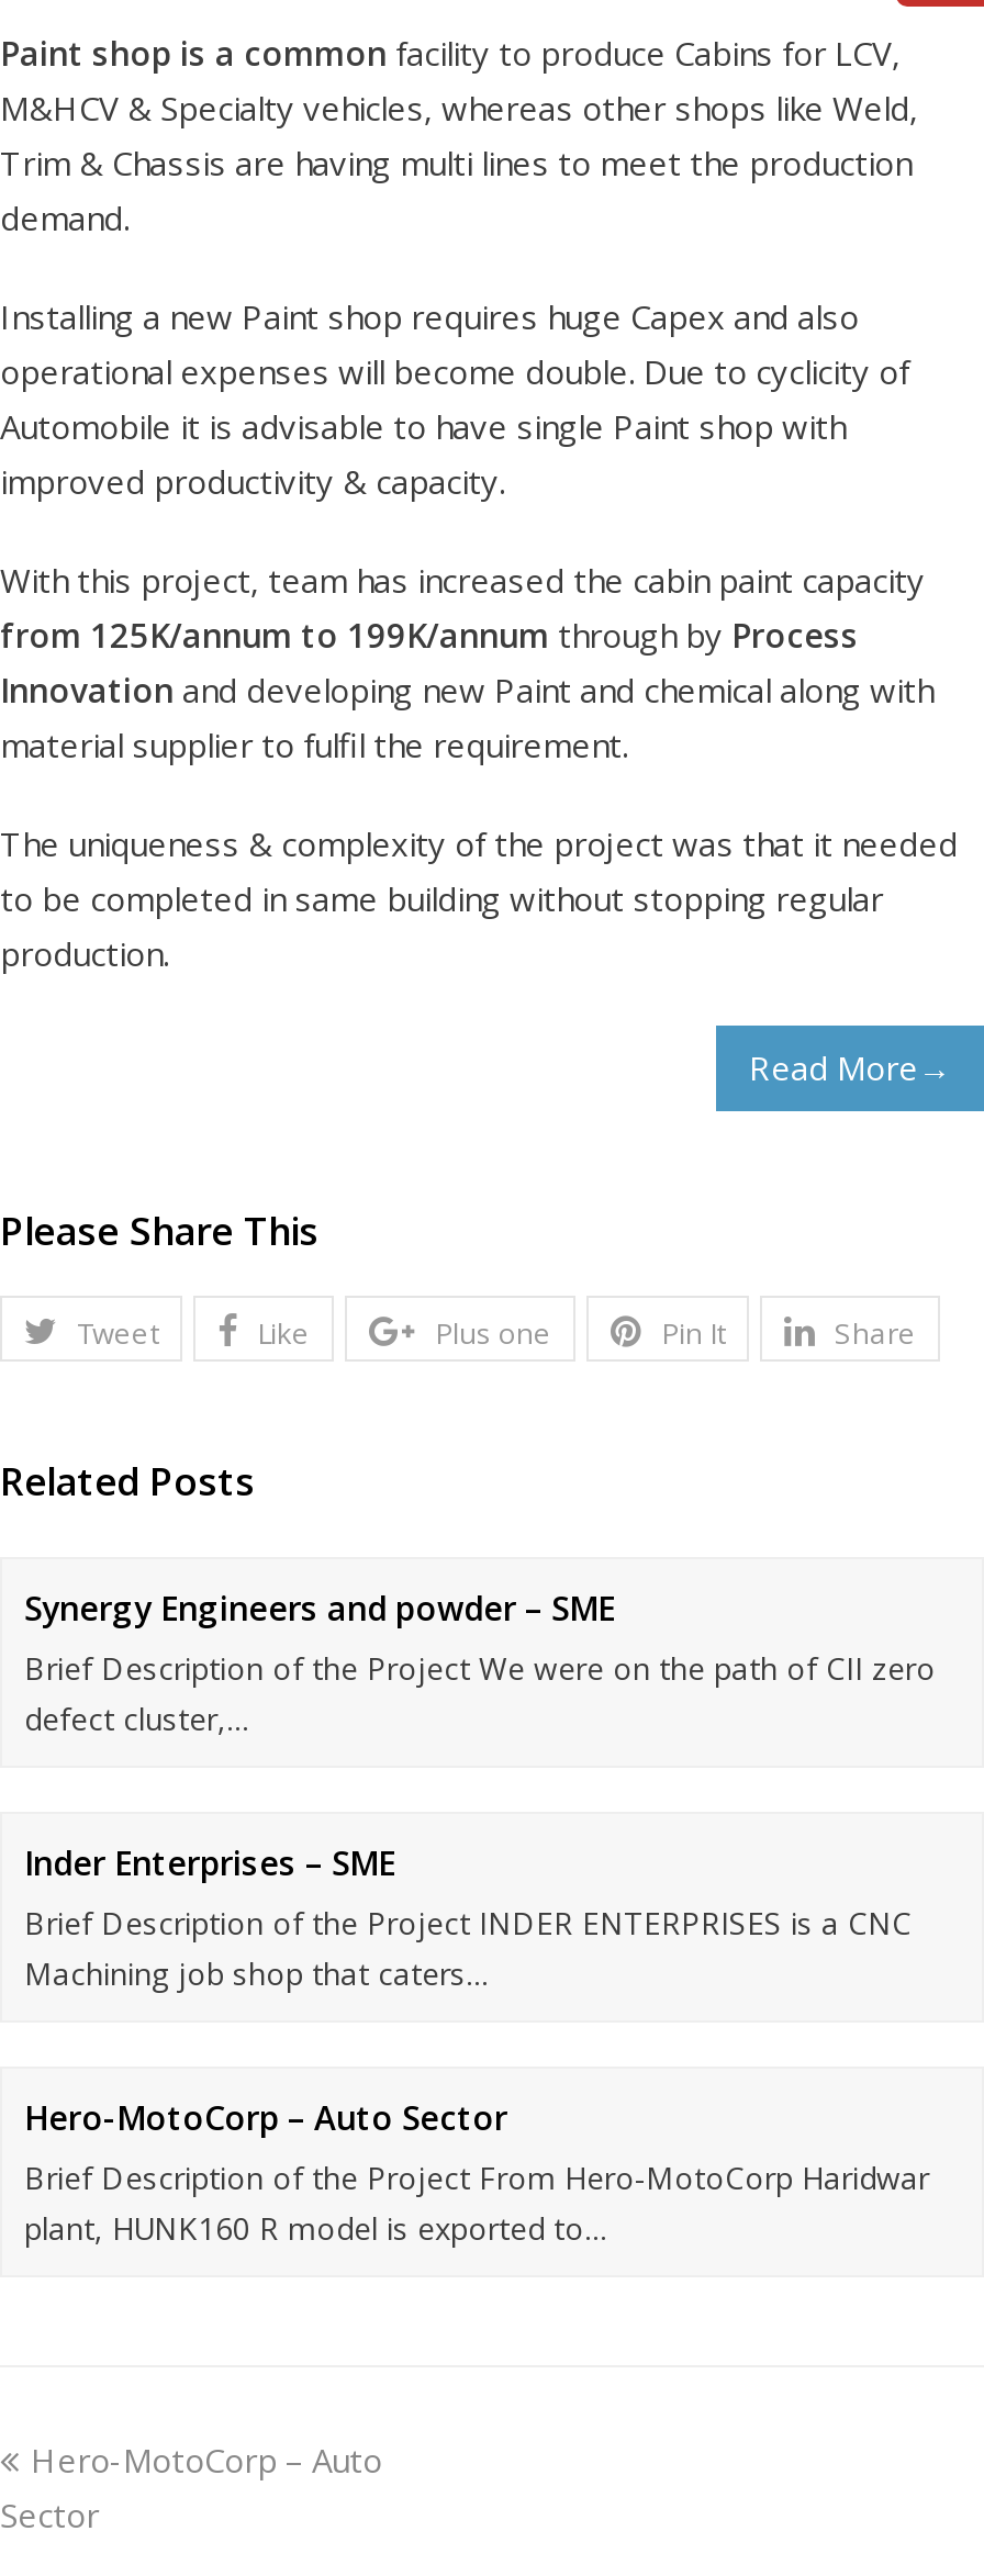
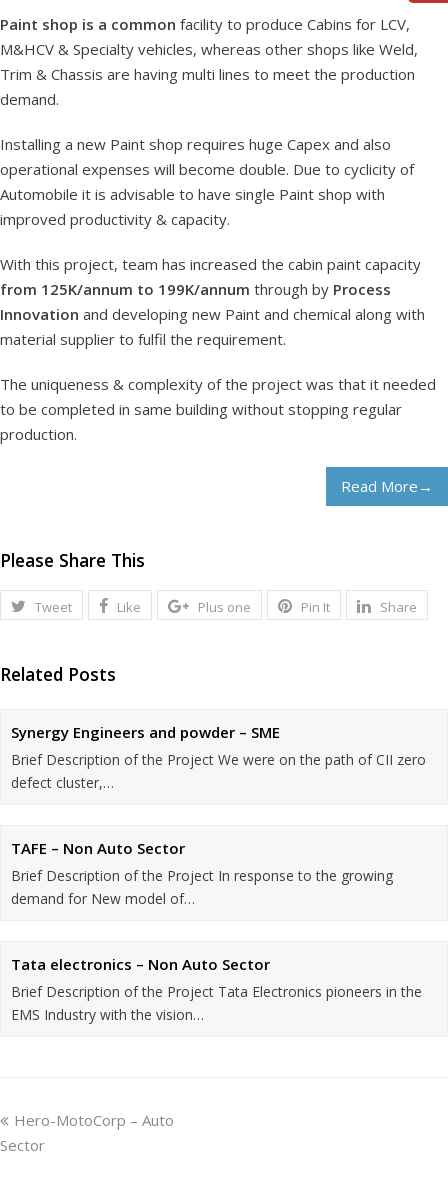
- Inder Enterprises – SME
- Brief Description of the Project INDER ENTERPRISES is a CNC
- Machining job shop that caters…
+ TAFE – Non Auto Sector
+ Brief Description of the Project In response to the growing
+ demand for New model of…

- Hero-MotoCorp – Auto Sector
- Brief Description of the Project From Hero-MotoCorp Haridwar
- plant, HUNK160 R model is exported to…
+ Tata electronics – Non Auto Sector
+ Brief Description of the Project Tata Electronics pioneers in the
+ EMS Industry with the vision…
